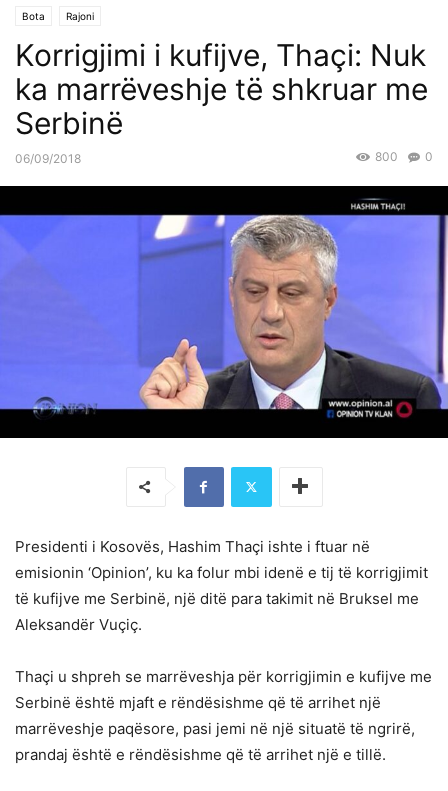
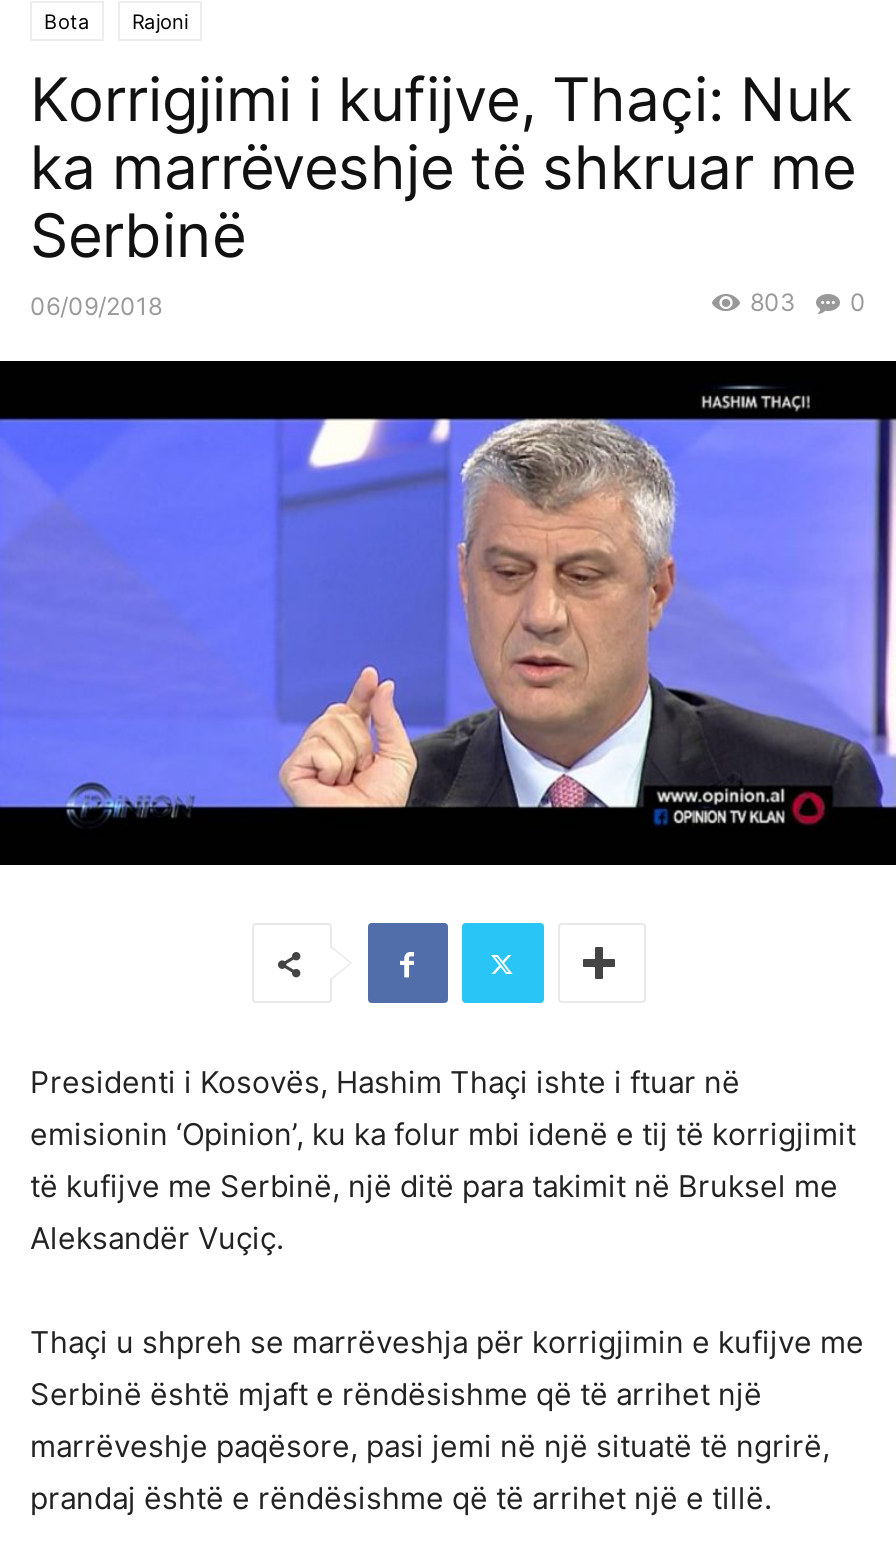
- 800 0
+ 803 0
